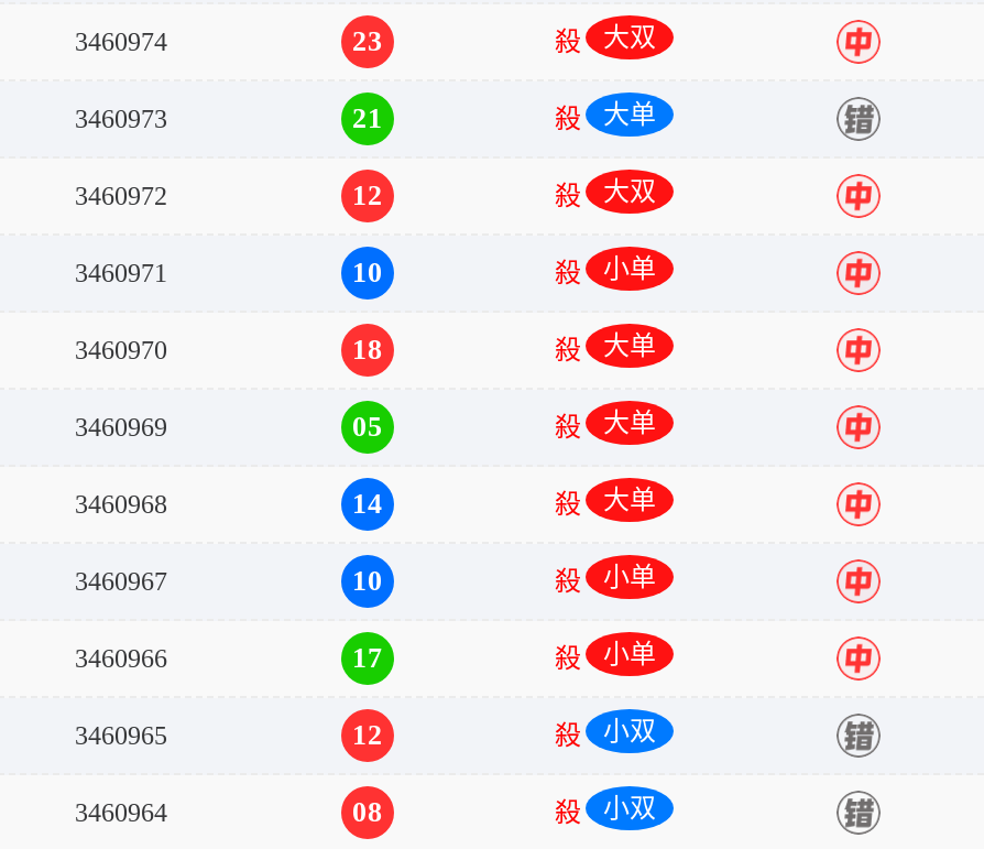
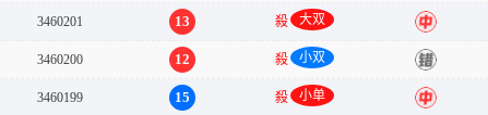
- 3460974
+ 3460201

- 23
+ 13

- 3460973
- 21
- 殺
- 大单
- 错
- 3460972
- 12
- 殺
- 大双
- 中
- 3460971
- 10
- 殺
- 小单
- 中
- 3460970
- 18
- 殺
- 大单
- 中
- 3460969
- 05
- 殺
- 大单
- 中
- 3460968
- 14
- 殺
- 大单
- 中
- 3460967
- 10
- 殺
- 小单
- 中
- 3460966
- 17
- 殺
- 小单
- 中
- 3460965
+ 3460200

- 3460964
+ 3460199

- 08
+ 15

- 小双
- 错
+ 小单
+ 中
